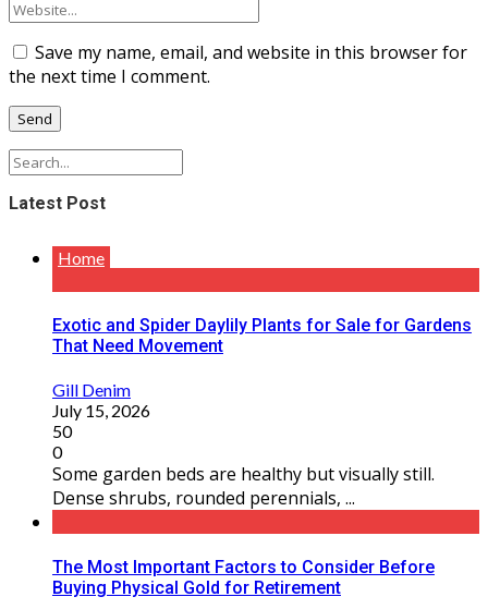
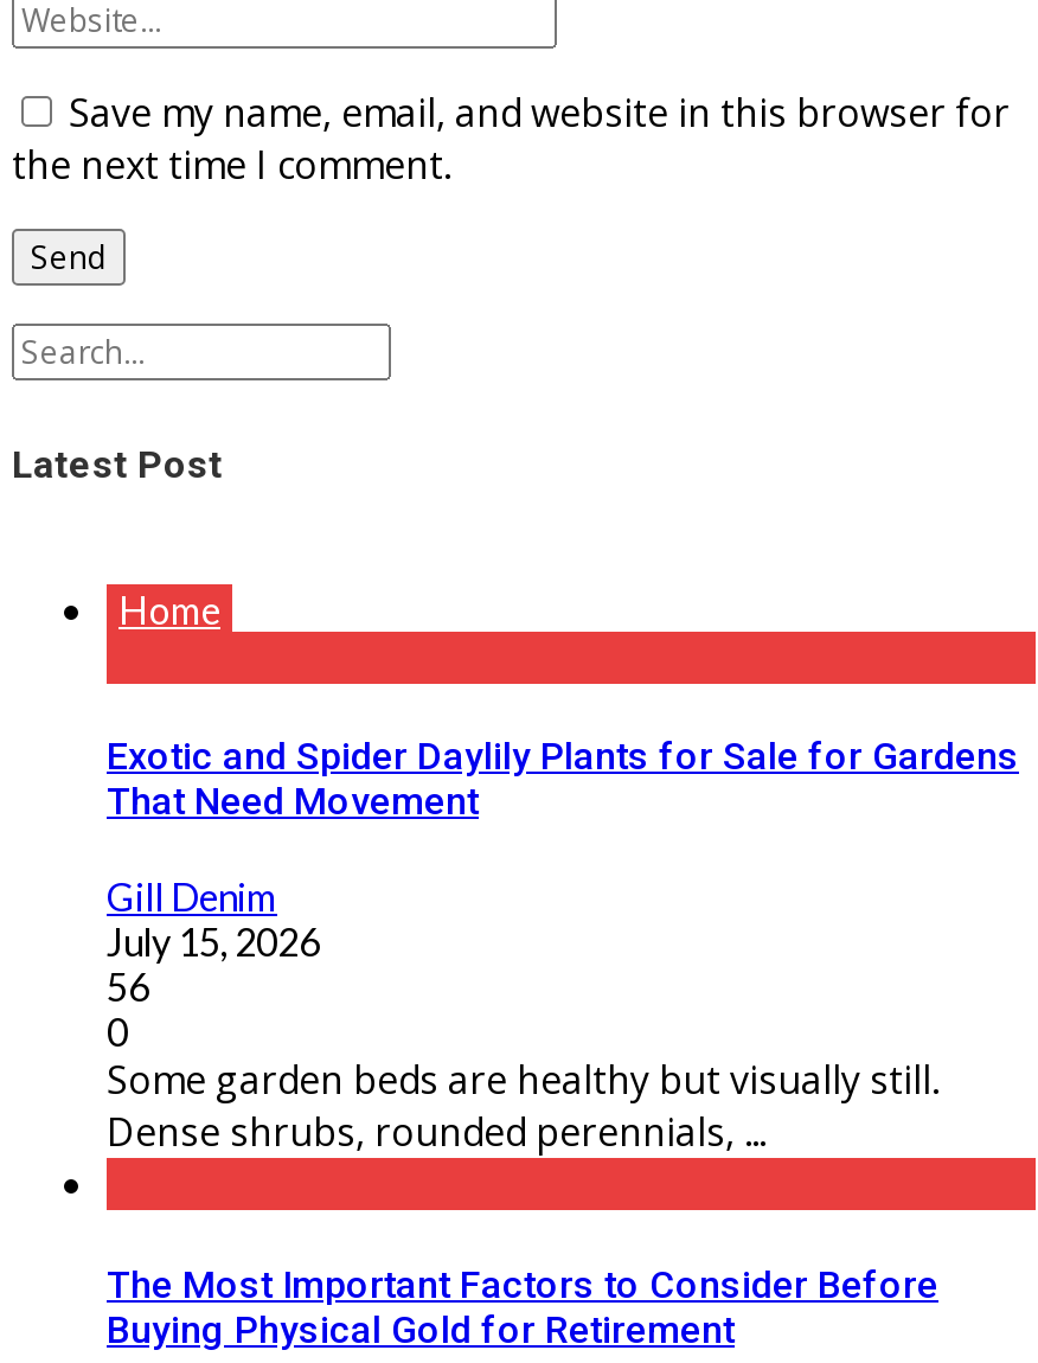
- 50
+ 56
